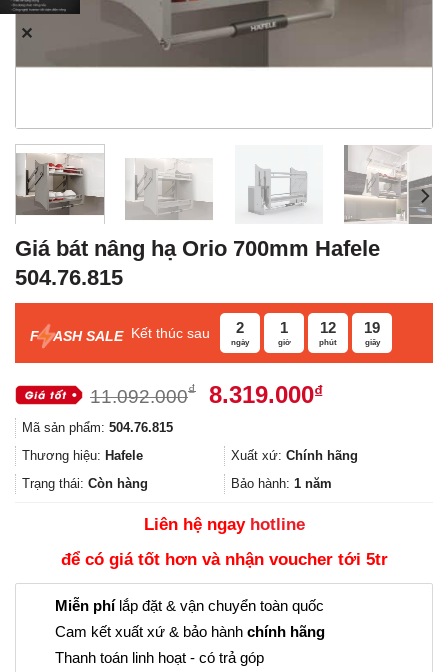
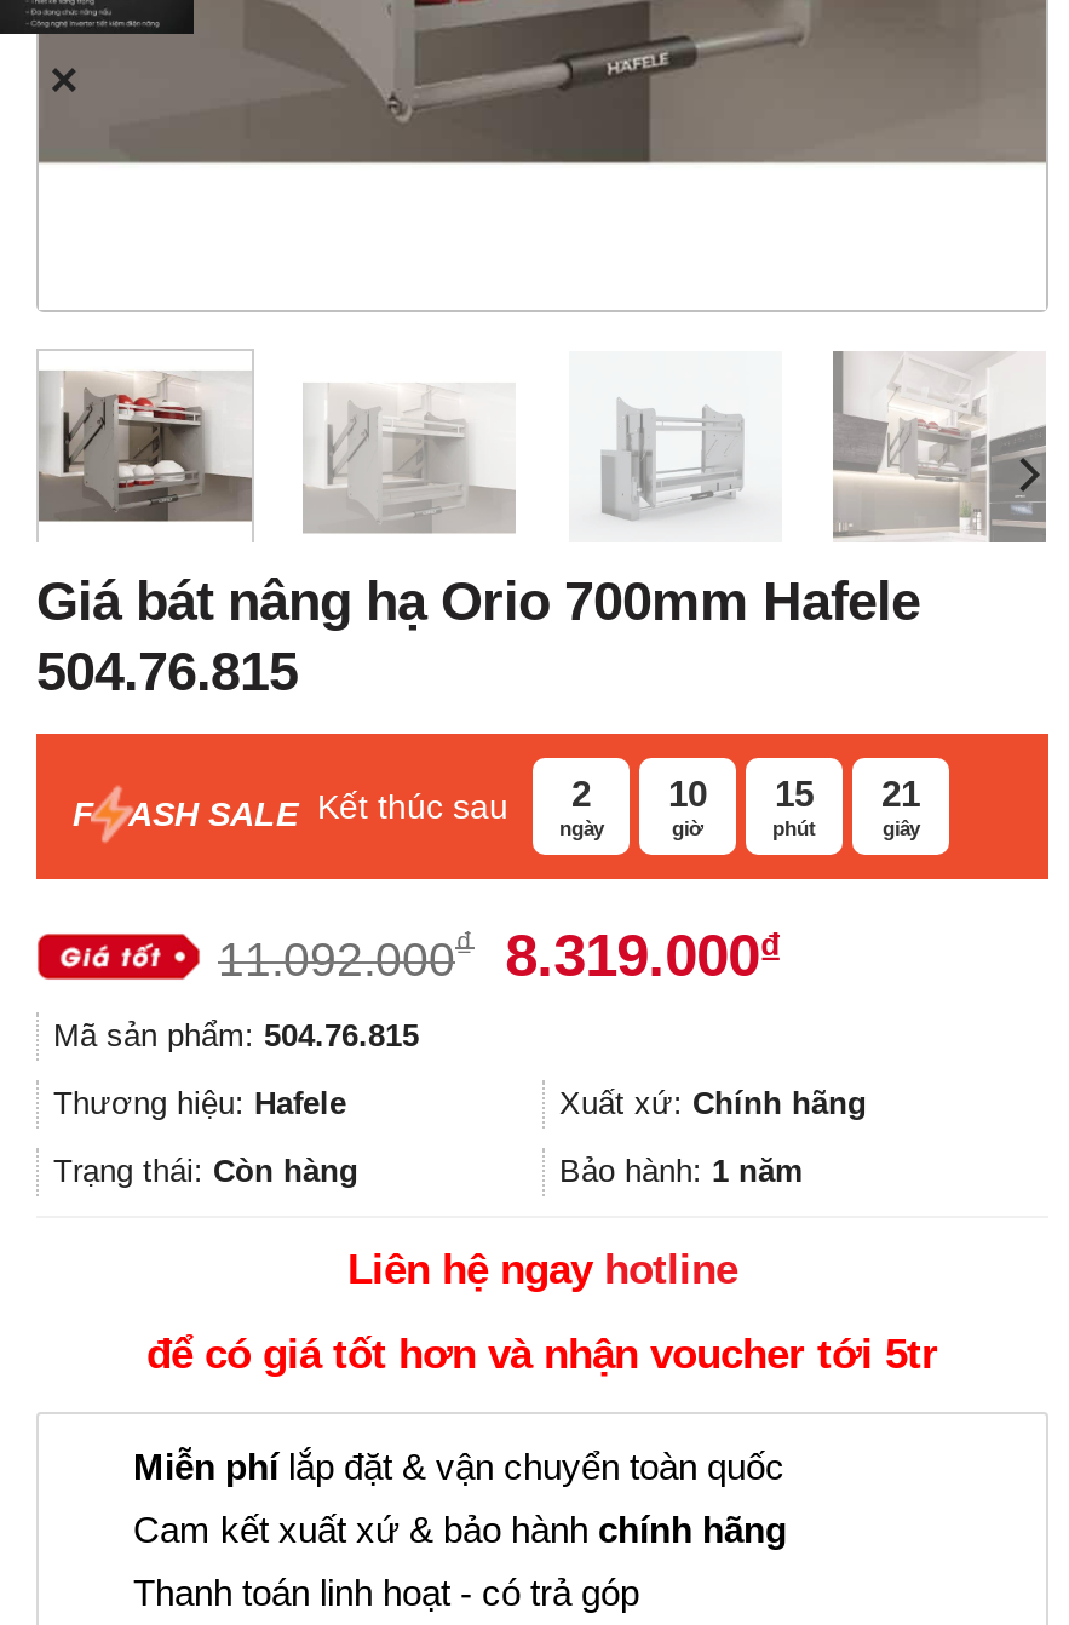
- 1
+ 10

- 12
+ 15
